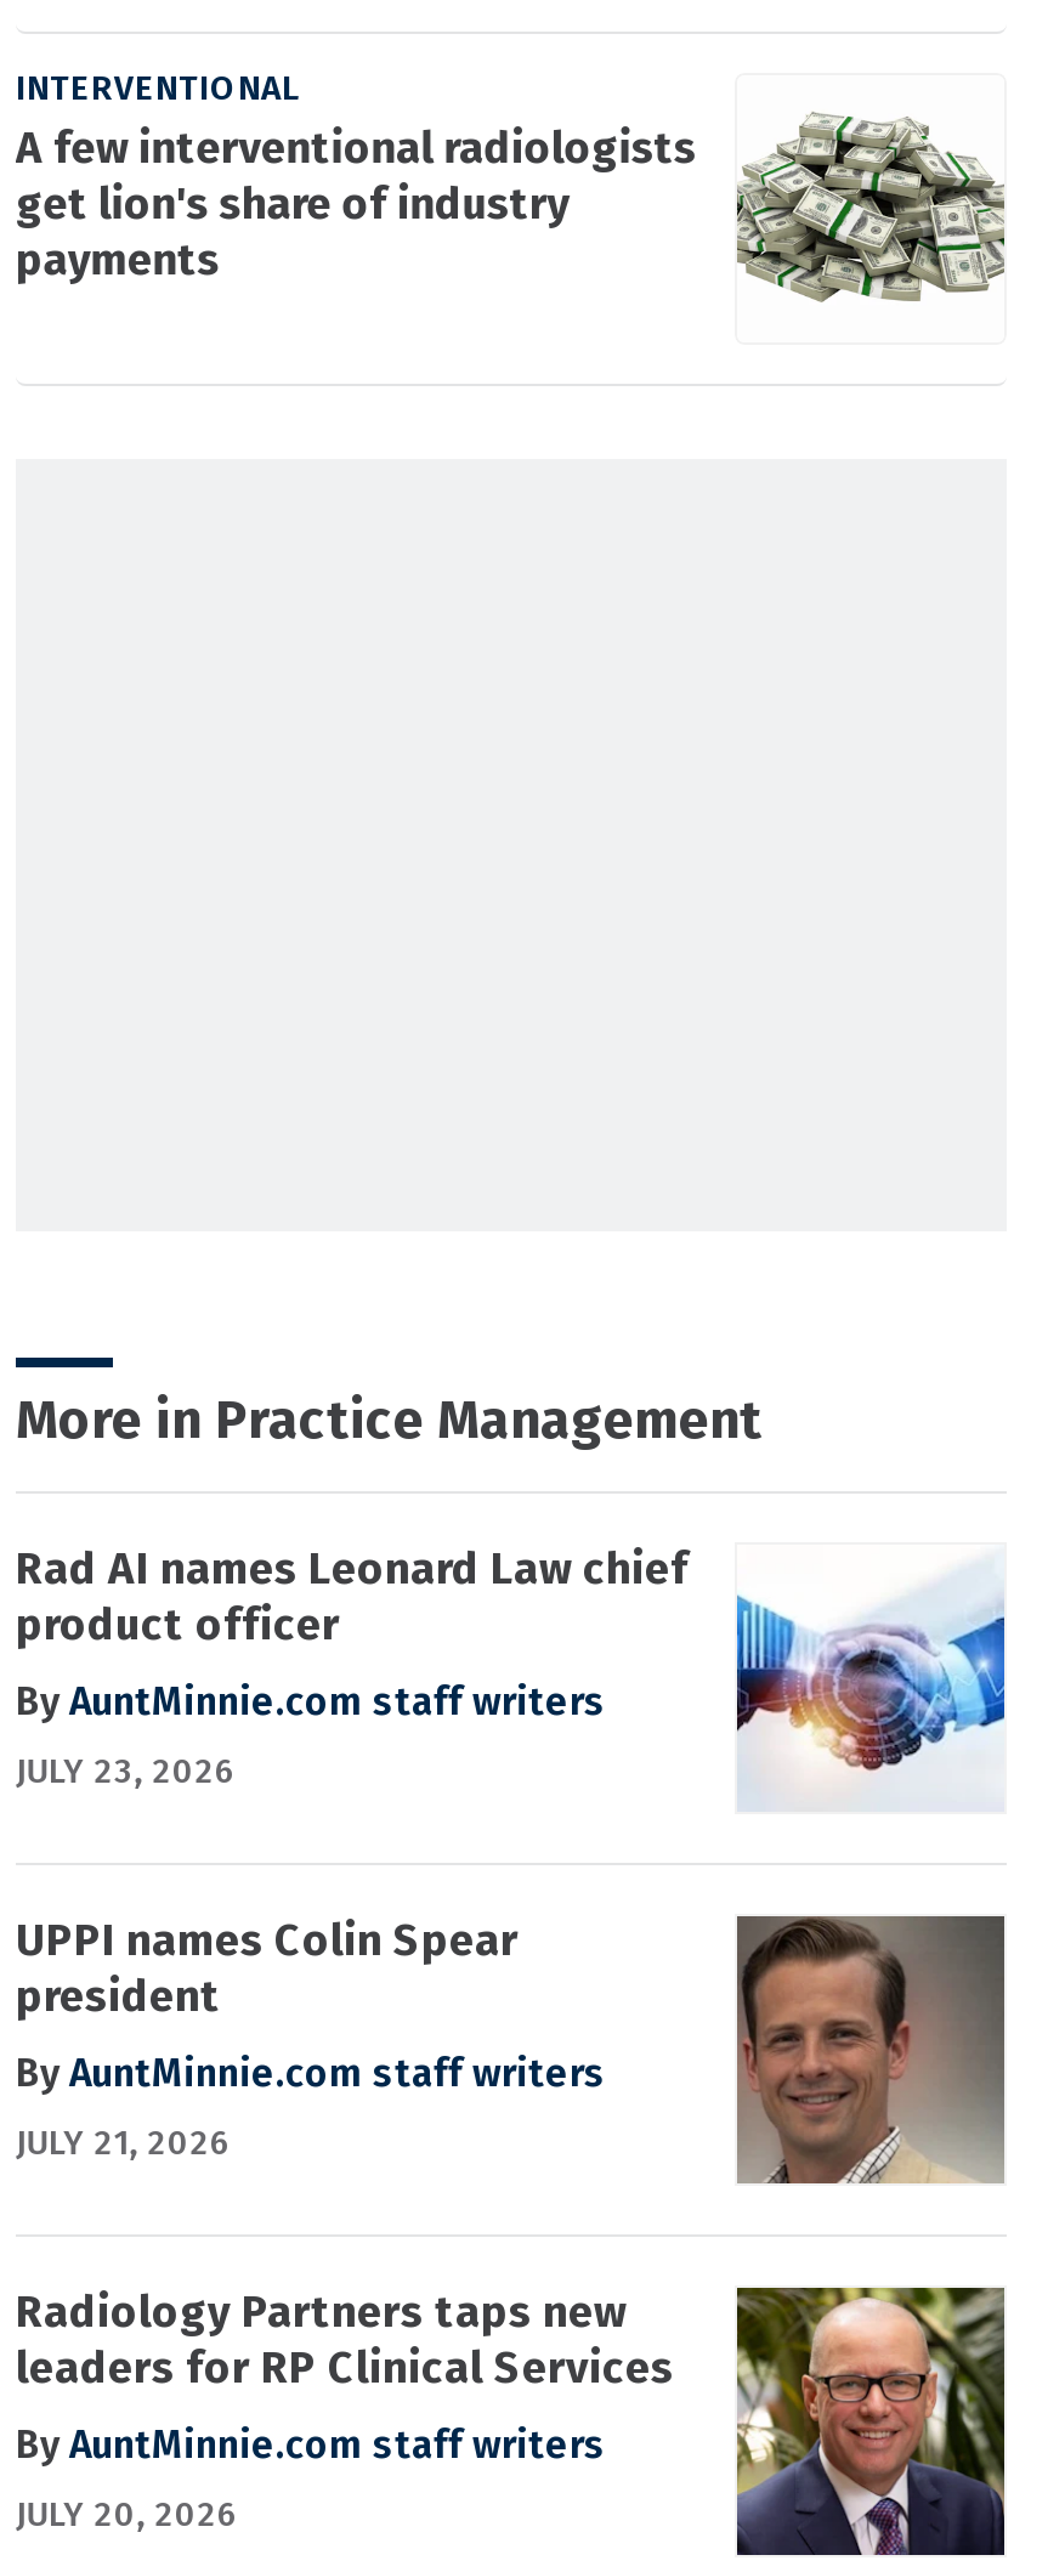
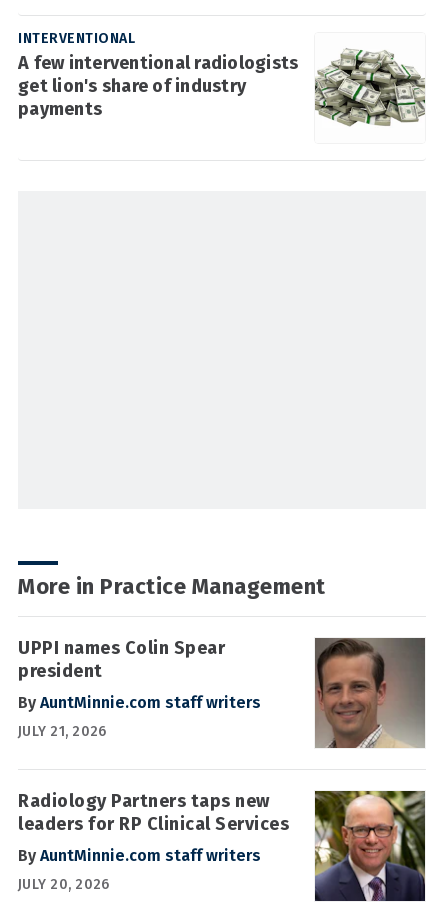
- [image]
- Rad AI names Leonard Law chief
- product officer
- By AuntMinnie.com staff writers
- JULY 23, 2026
